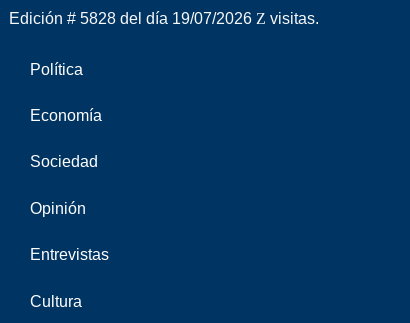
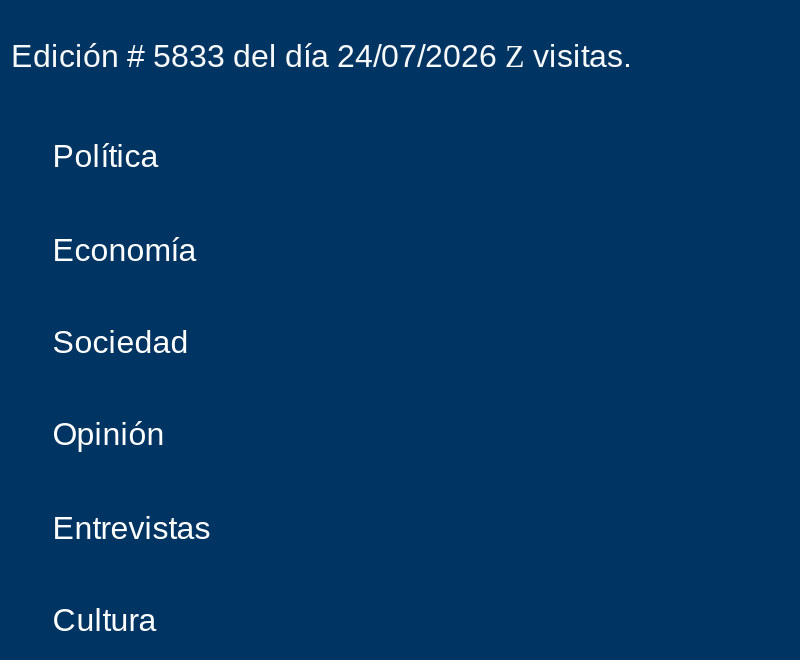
- Edición # 5828 del día 19/07/2026
+ Edición # 5833 del día 24/07/2026
